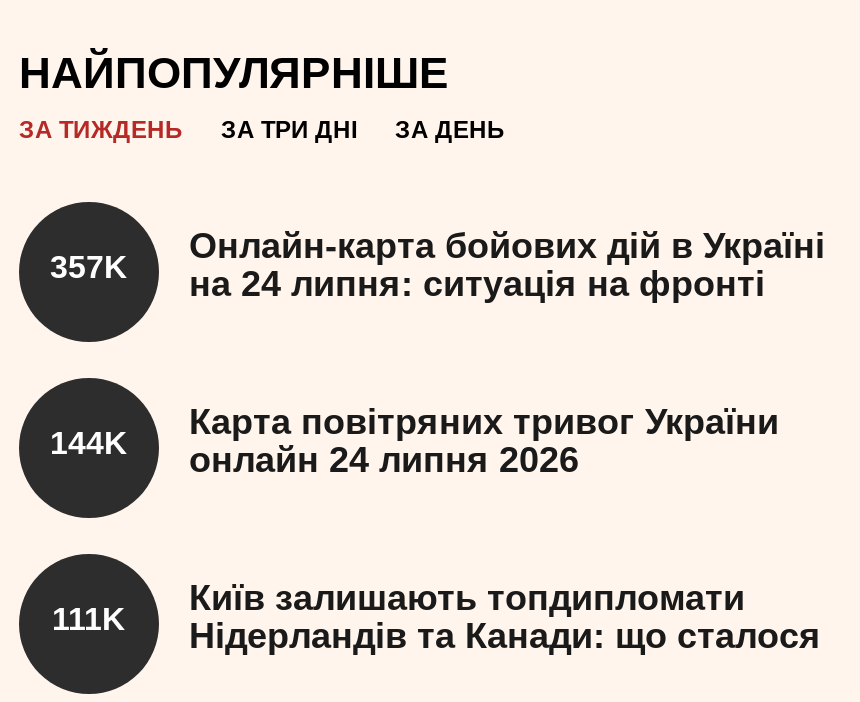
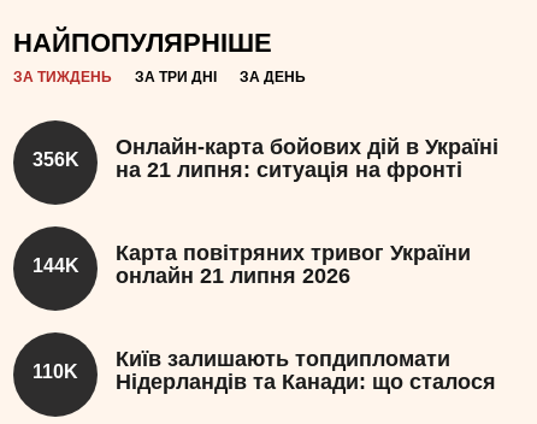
- 357K
+ 356K

- на 24 липня: ситуація на фронті
+ на 21 липня: ситуація на фронті

- 144K онлайн 24 липня 2026
+ 144K онлайн 21 липня 2026

- 111K Нідерландів та Канади: що сталося
+ 110K Нідерландів та Канади: що сталося
